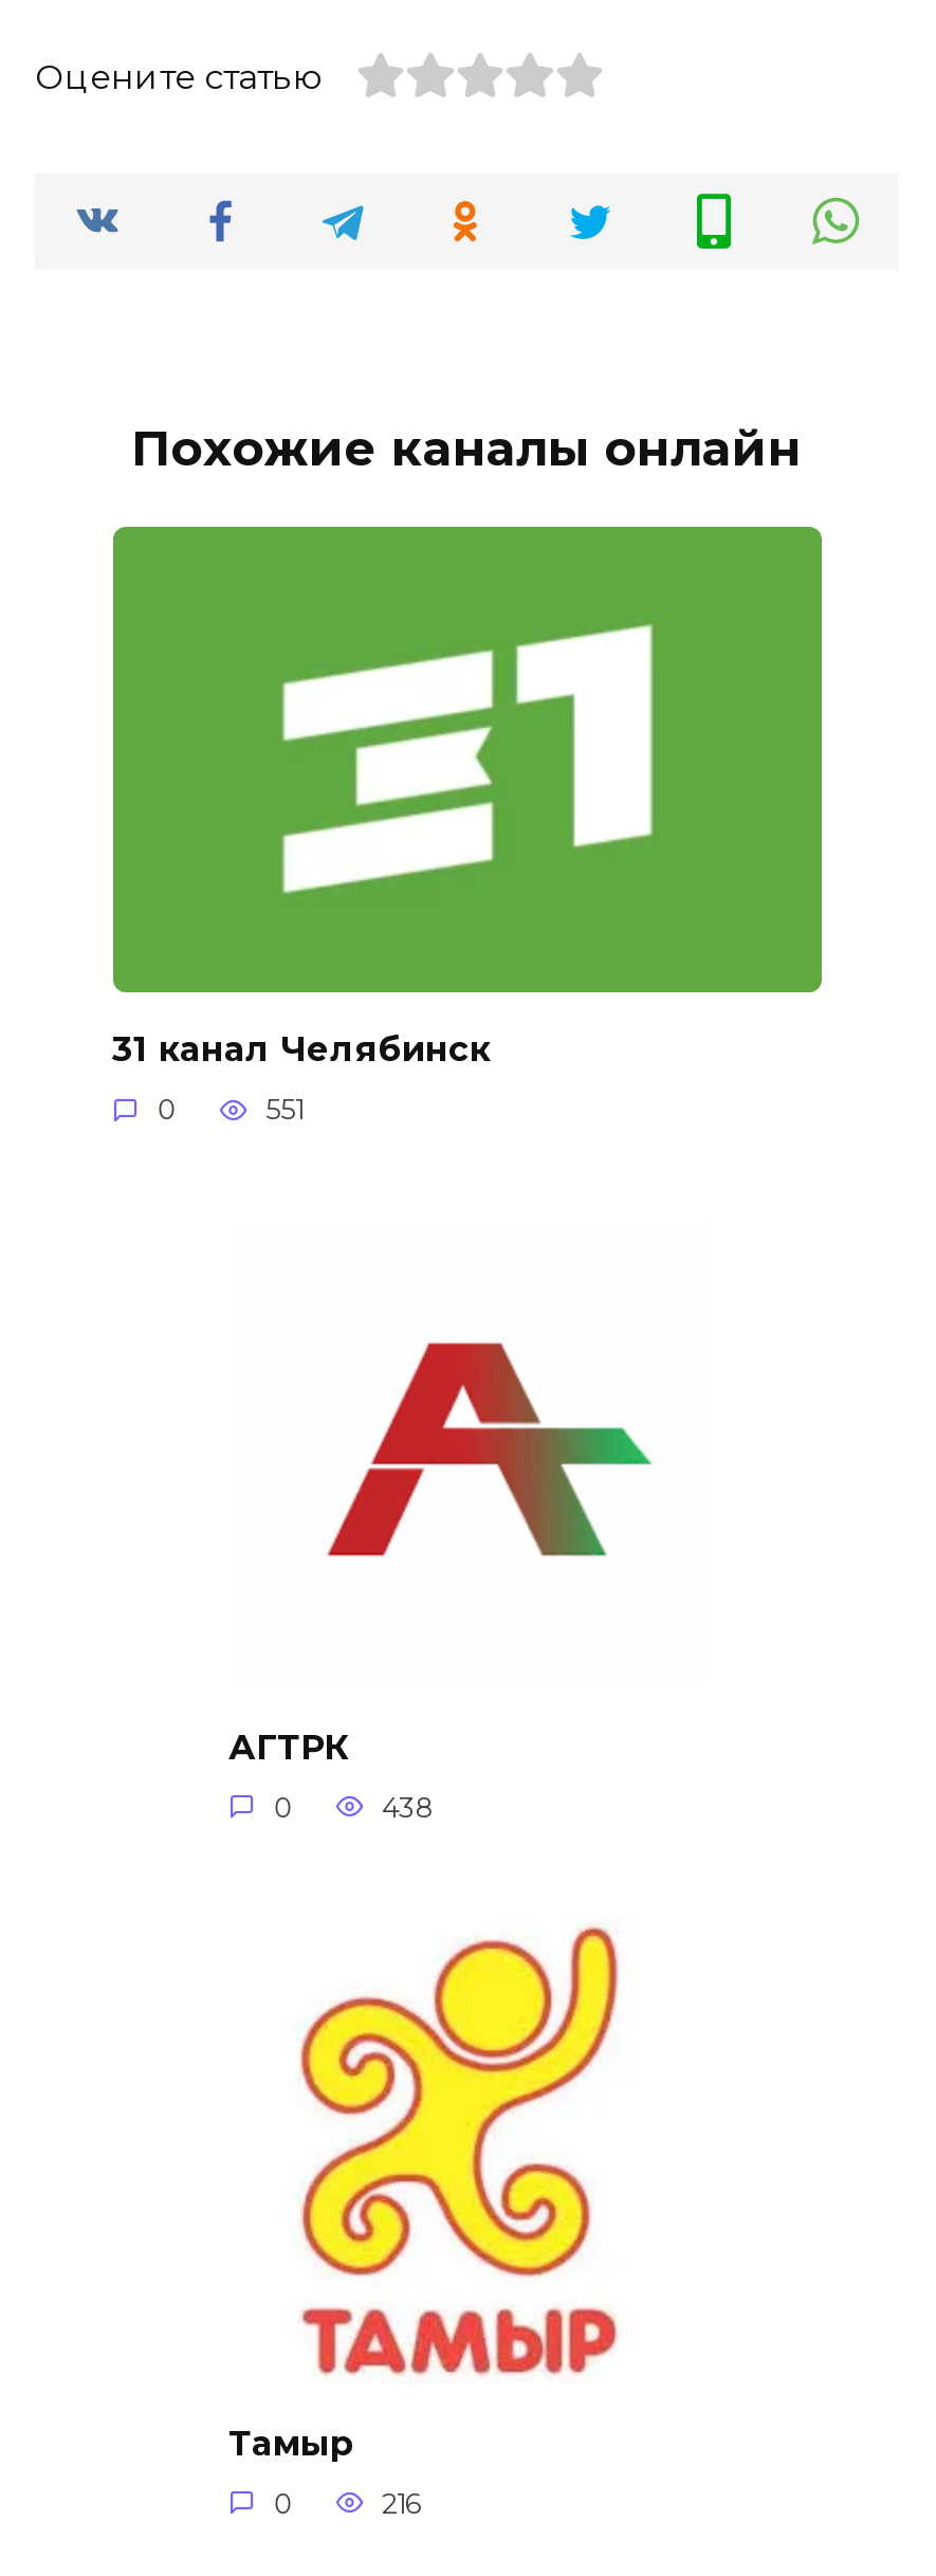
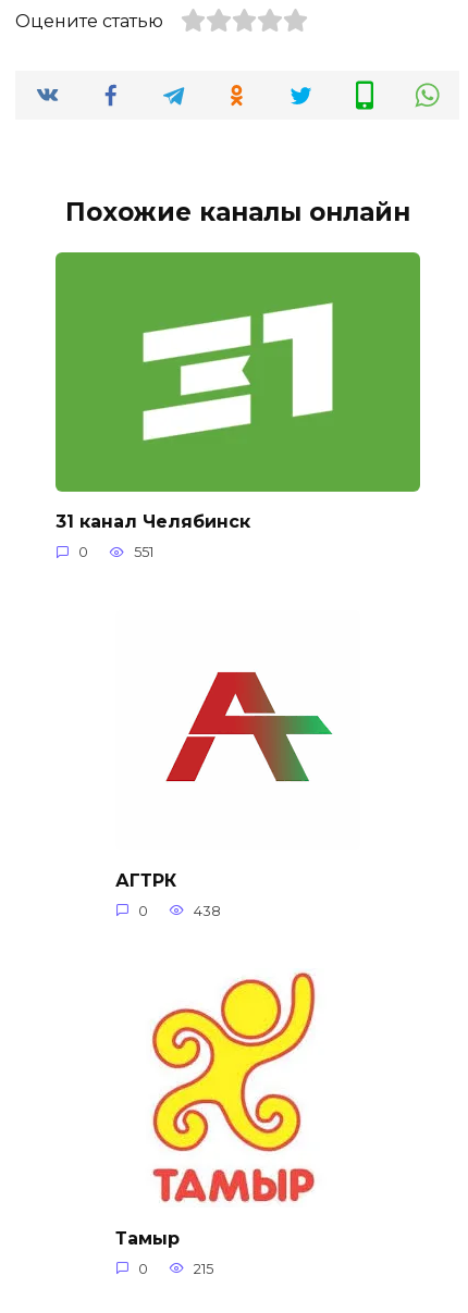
- 216
+ 215
